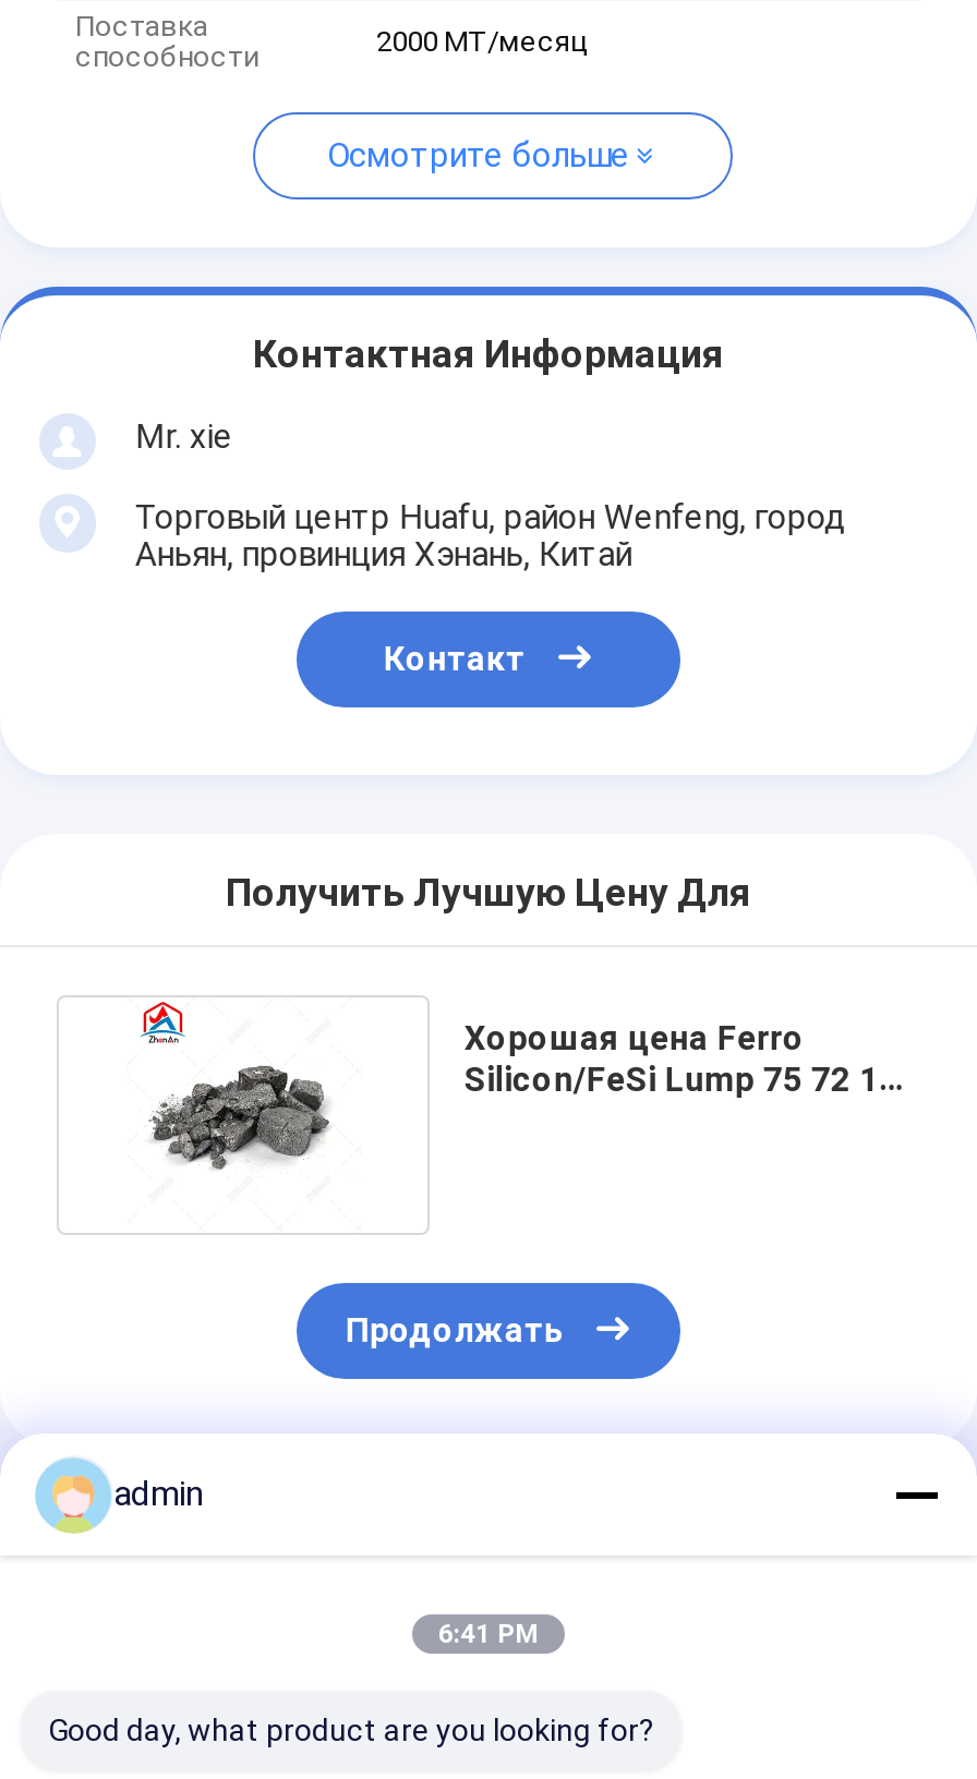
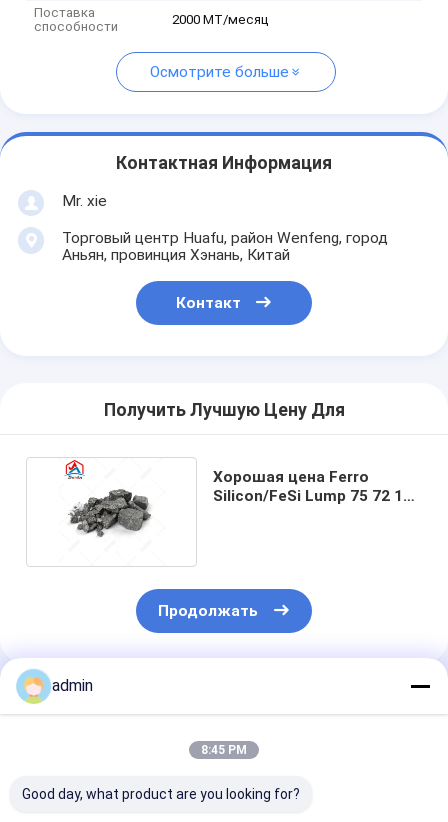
- 6:41 PM
+ 8:45 PM
